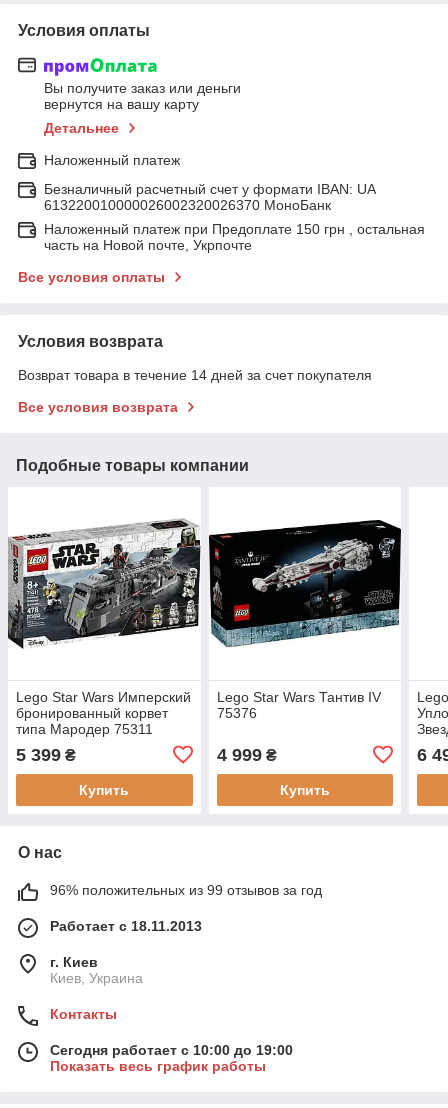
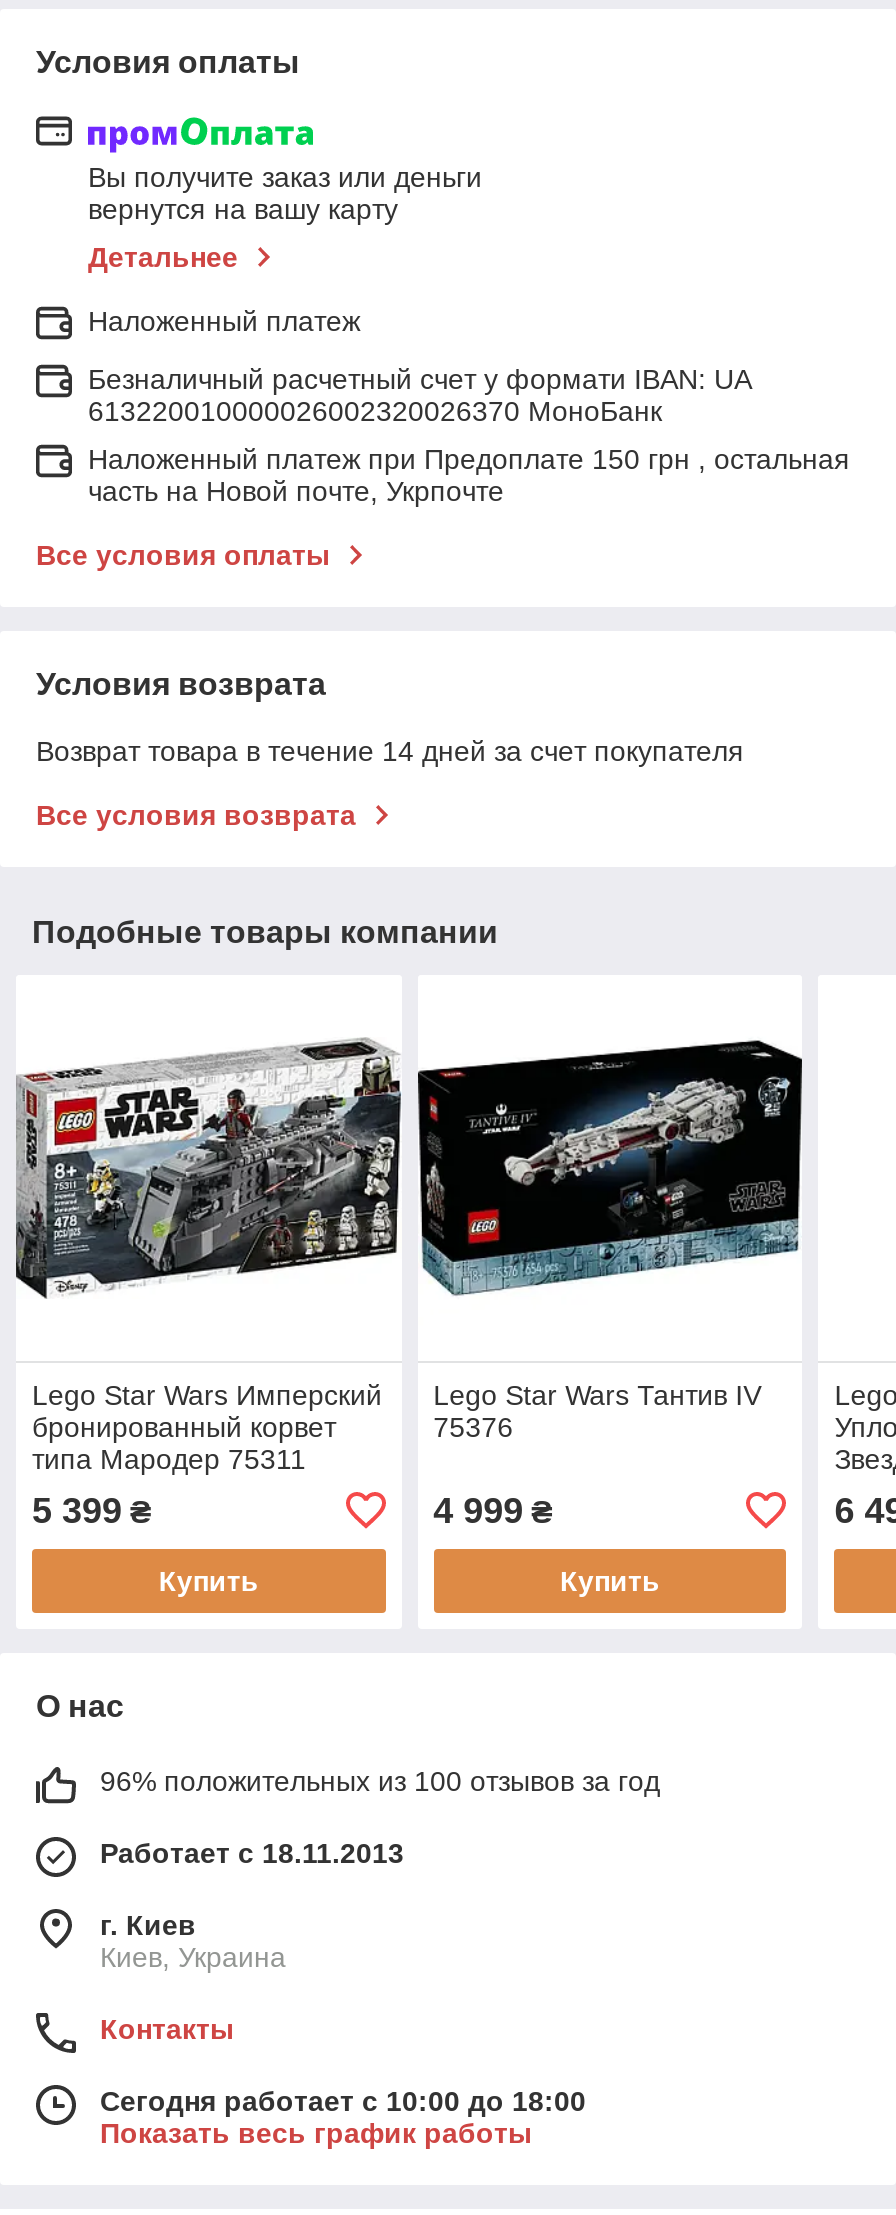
- 96% положительных из 99 отзывов за год
+ 96% положительных из 100 отзывов за год

- Сегодня работает с 10:00 до 19:00
+ Сегодня работает с 10:00 до 18:00
